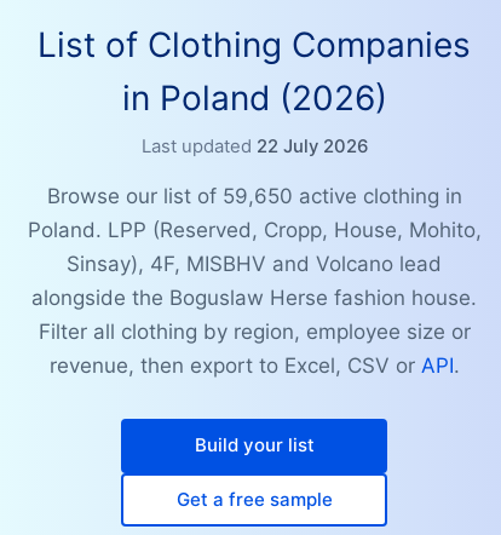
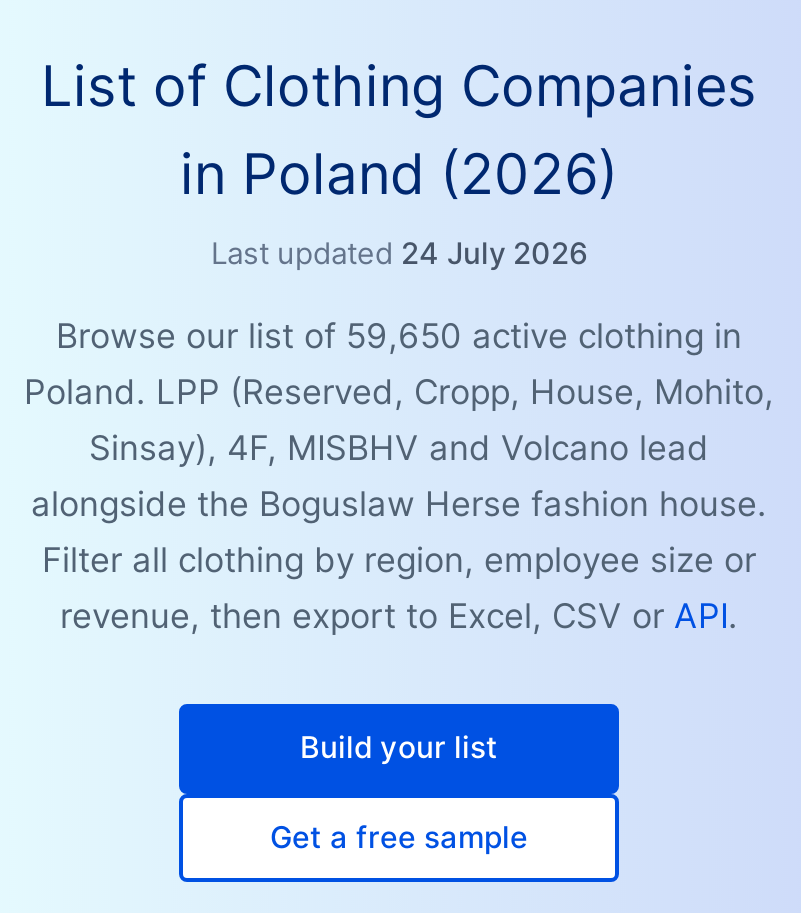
- Last updated 22 July 2026
+ Last updated 24 July 2026
